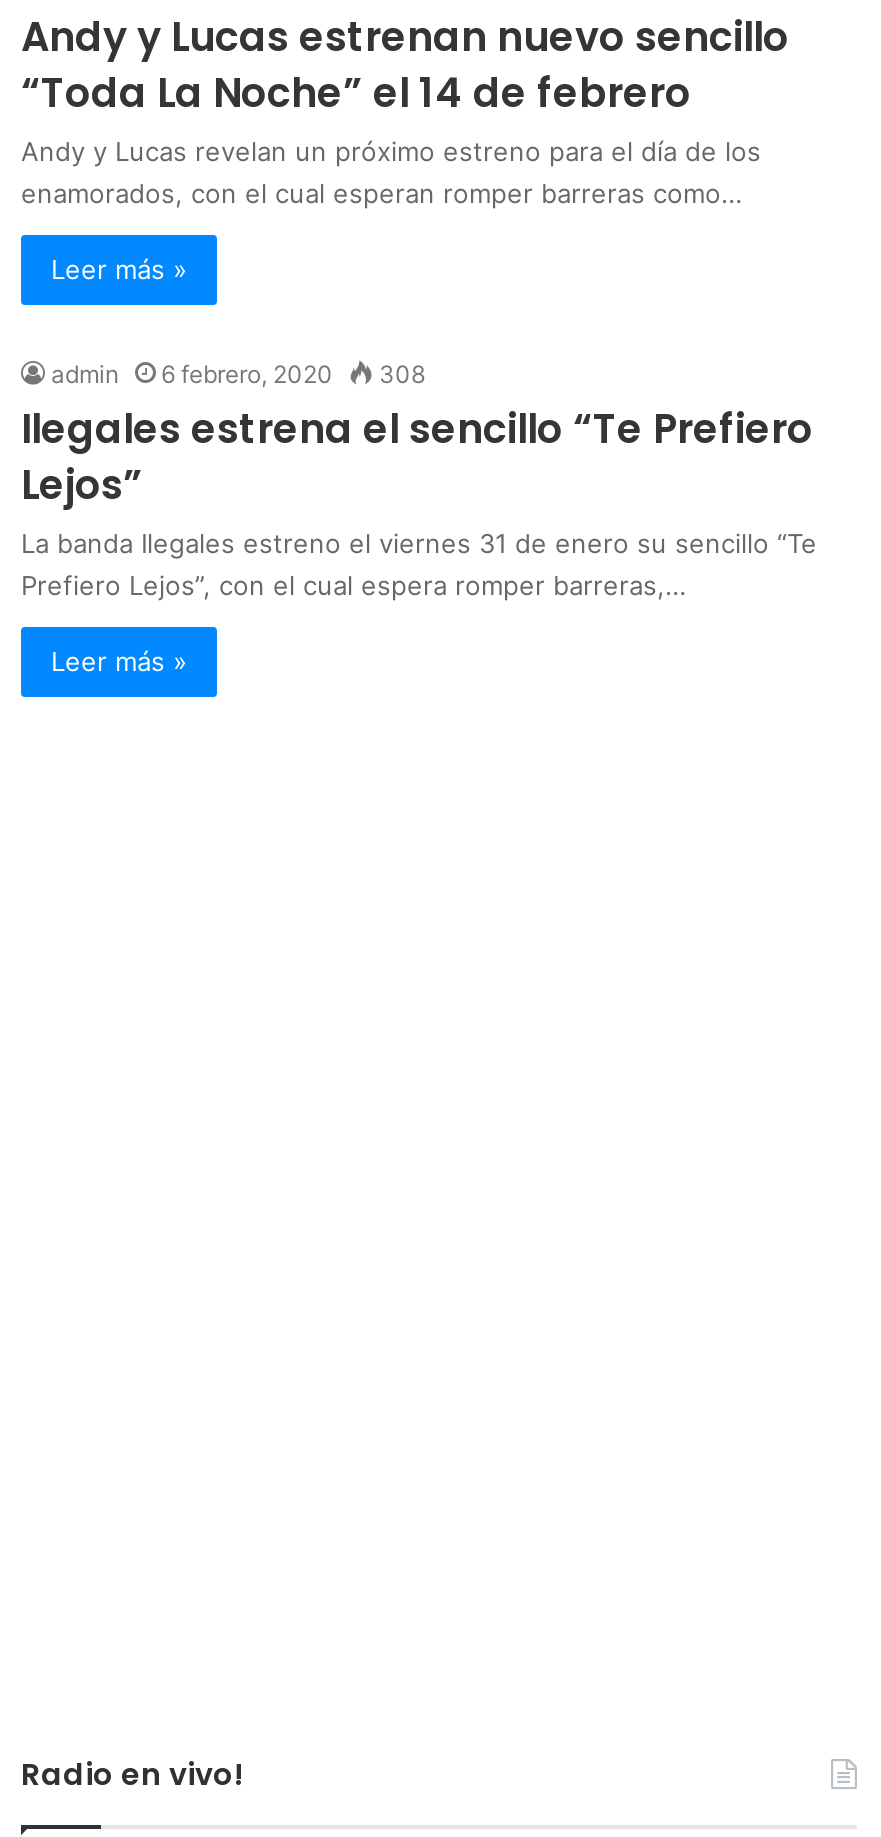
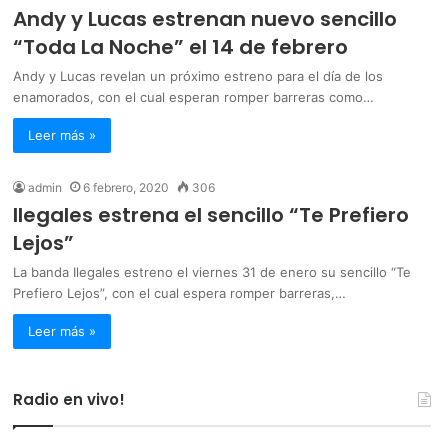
- admin 6 febrero, 2020 308
+ admin 6 febrero, 2020 306
